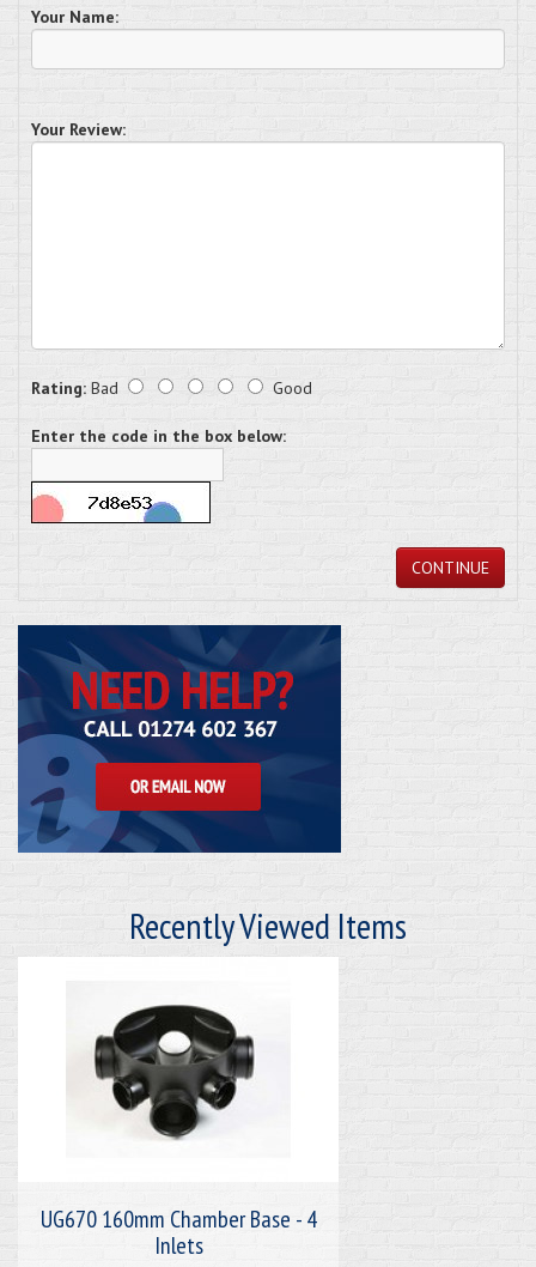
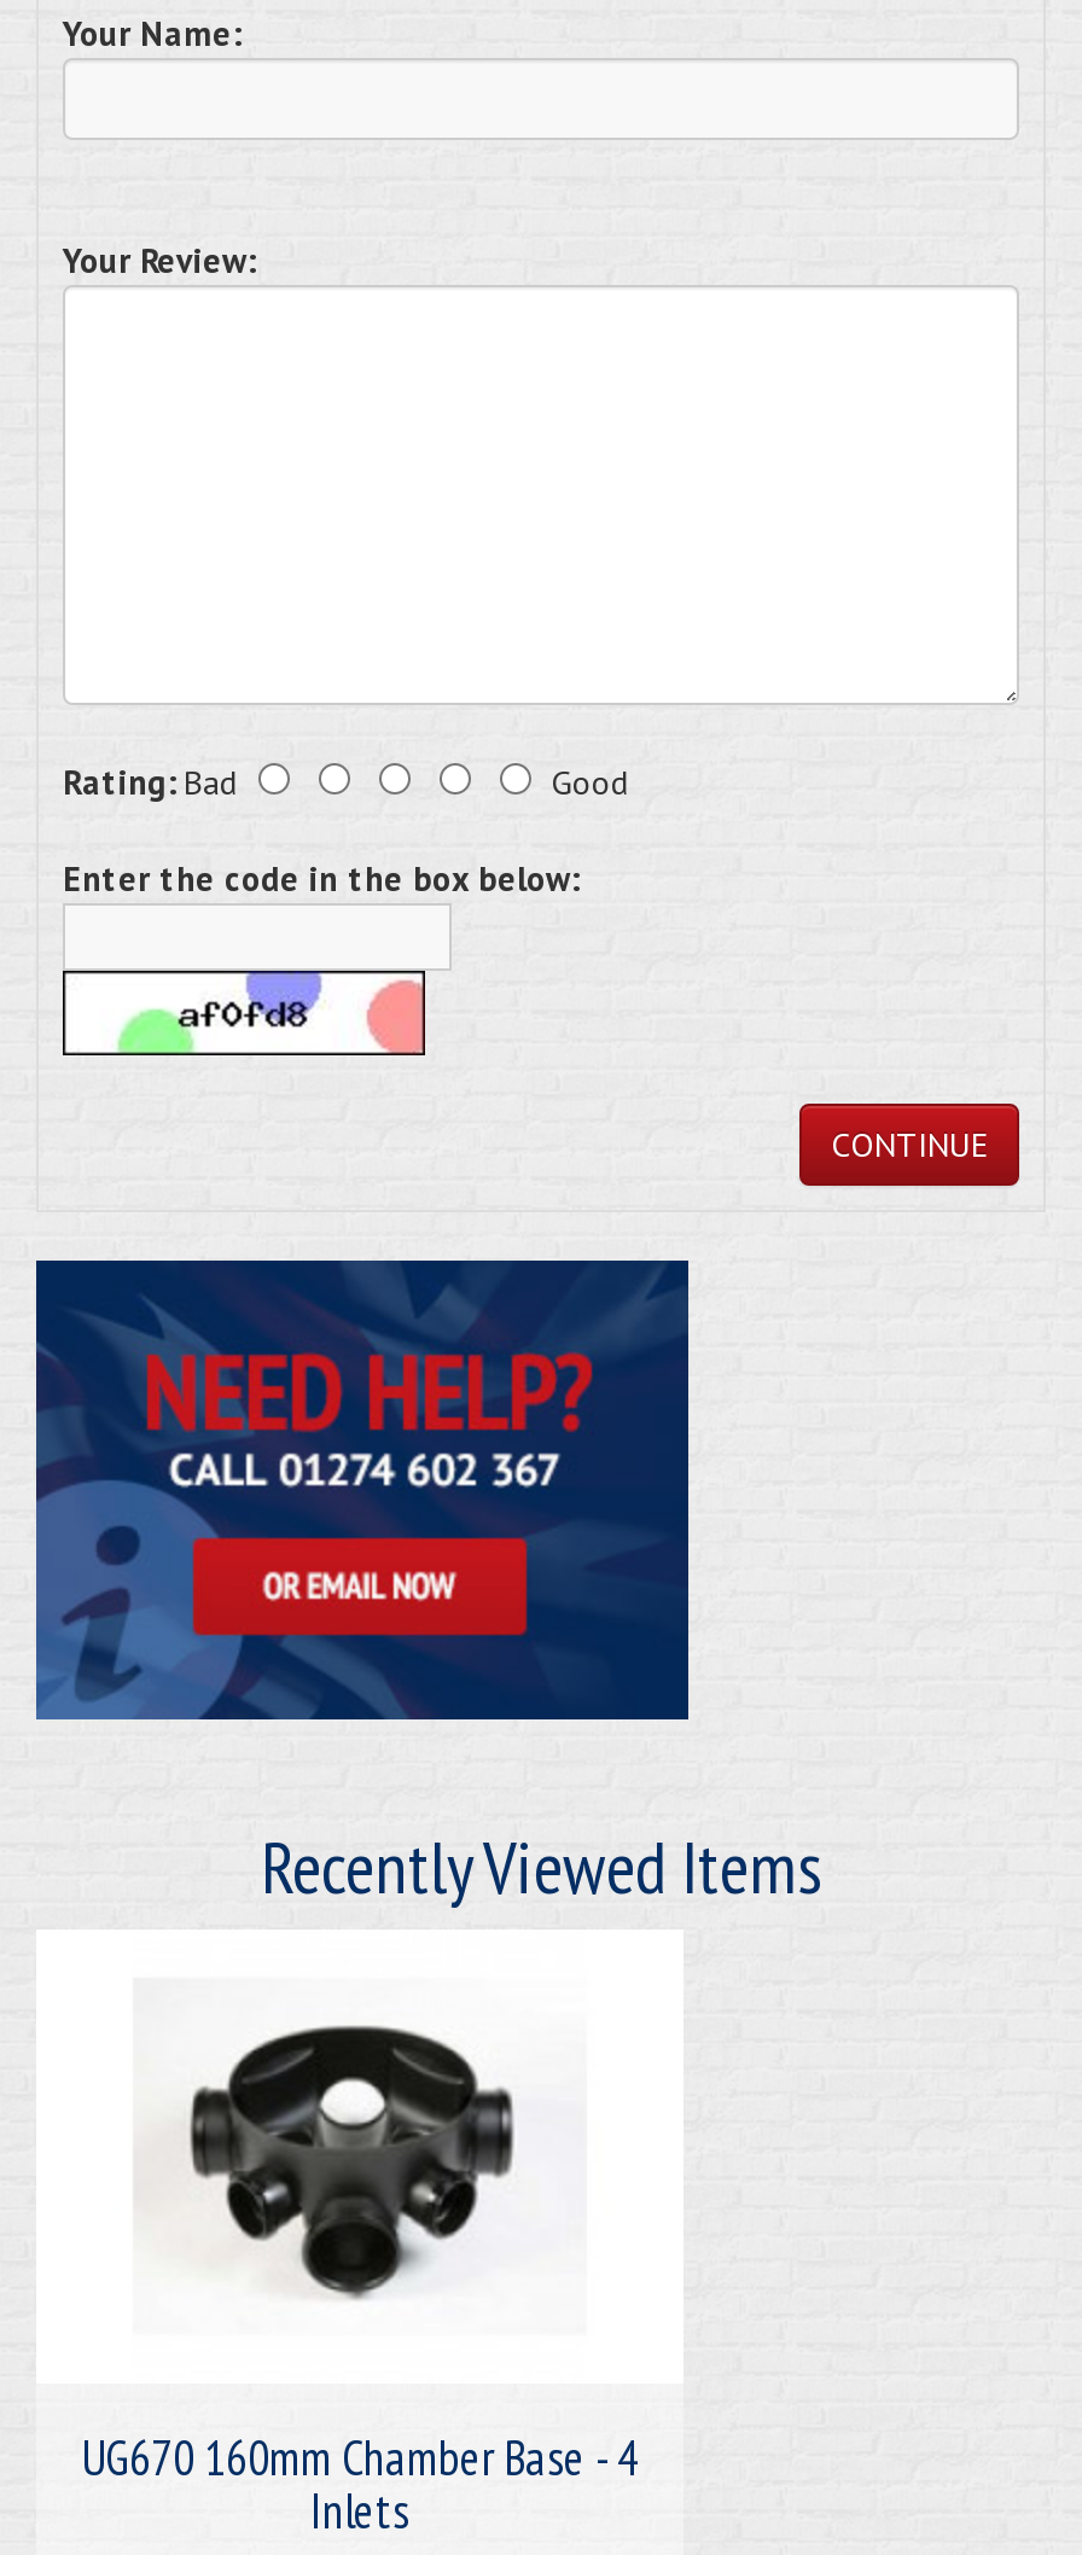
- [image]
+ [image]
